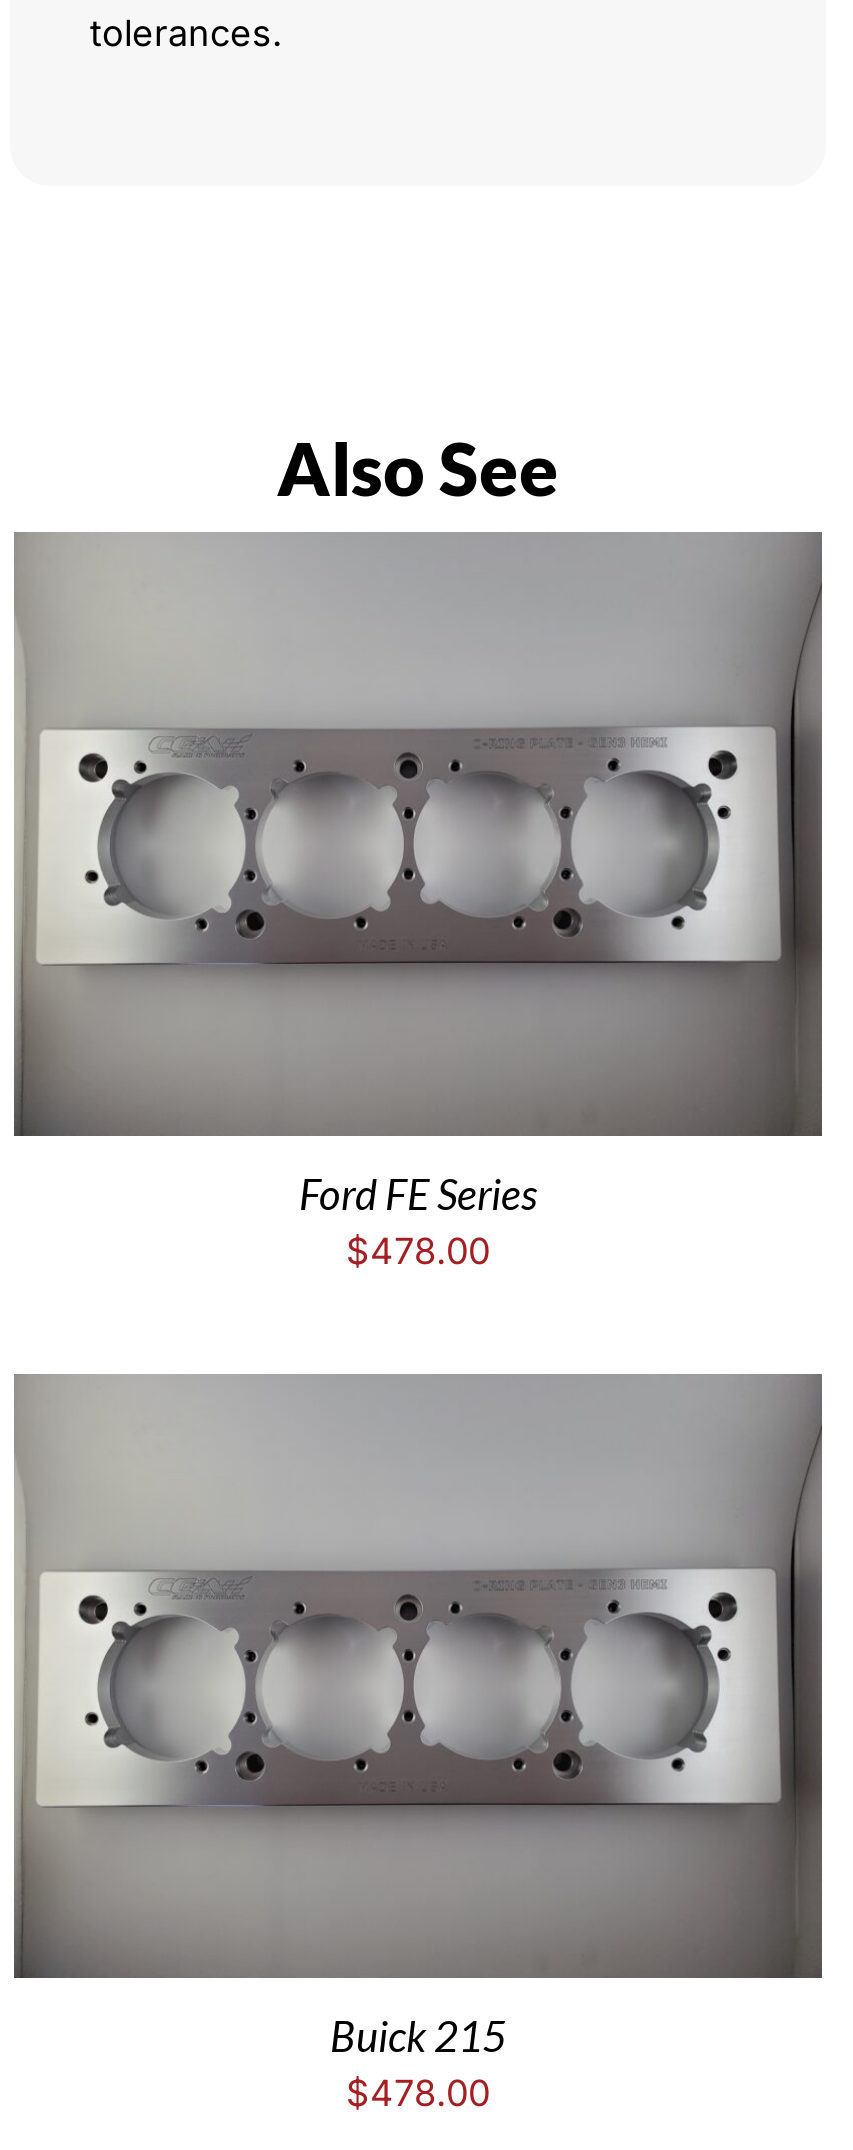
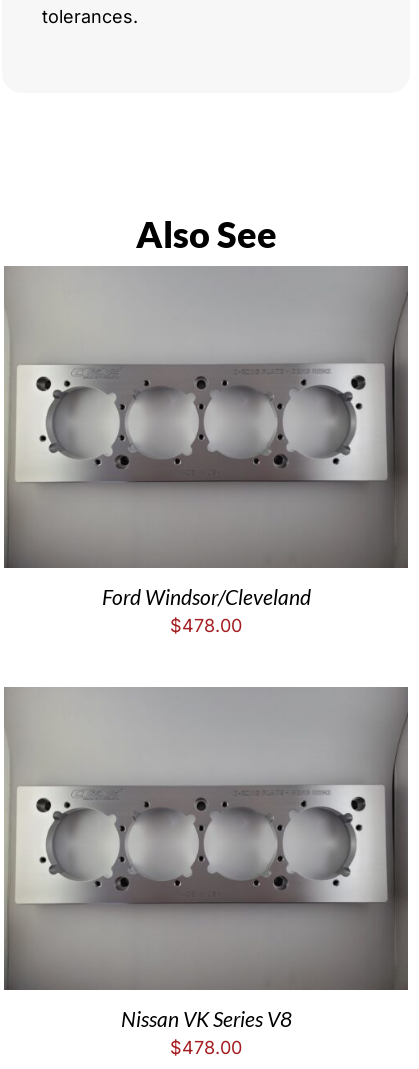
- Ford FE Series
+ Ford Windsor/Cleveland

- Buick 215
+ Nissan VK Series V8
